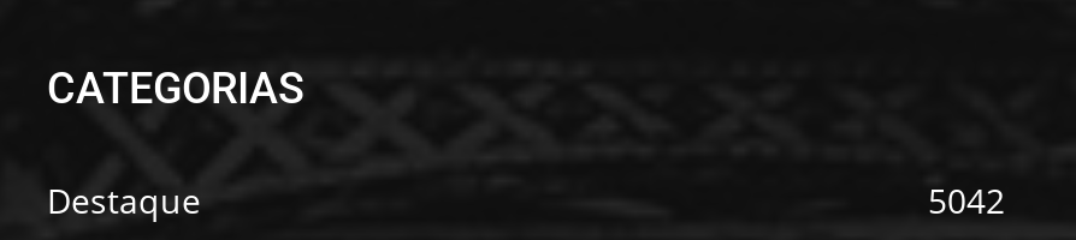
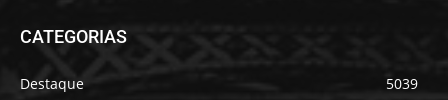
- 5042
+ 5039
